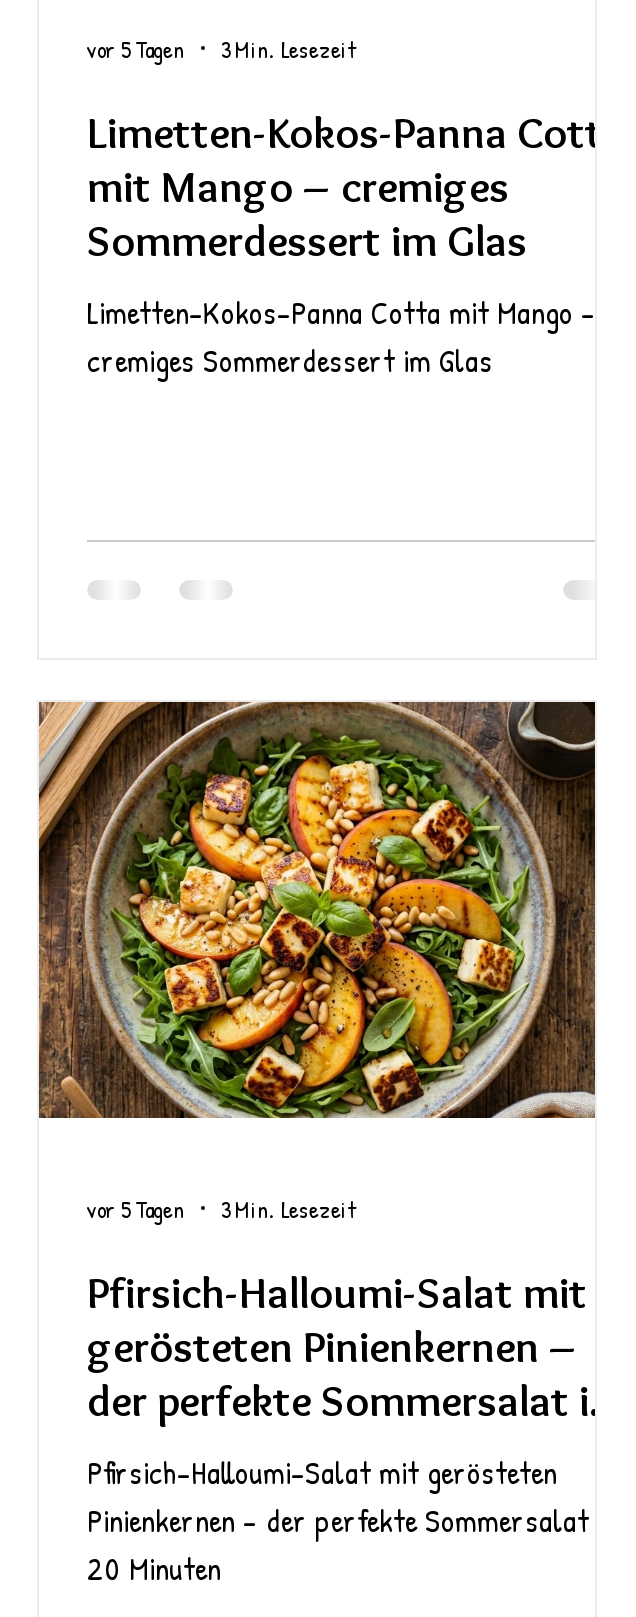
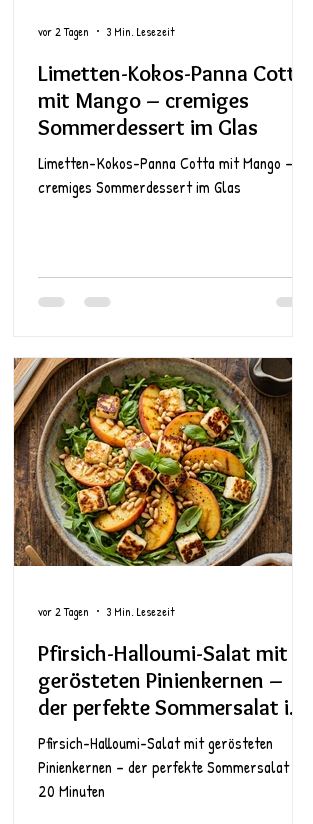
- vor 5 Tagen 3 Min. Lesezeit
+ vor 2 Tagen 3 Min. Lesezeit

- vor 5 Tagen 3 Min. Lesezeit
+ vor 2 Tagen 3 Min. Lesezeit
